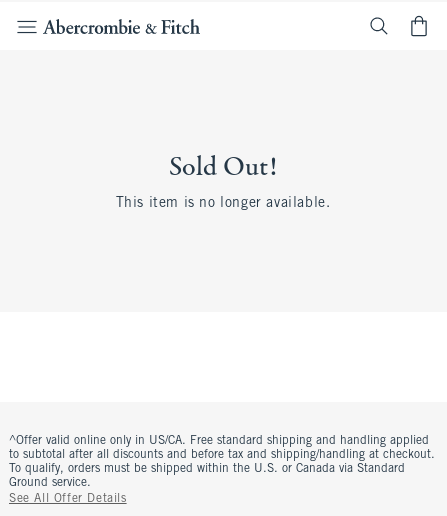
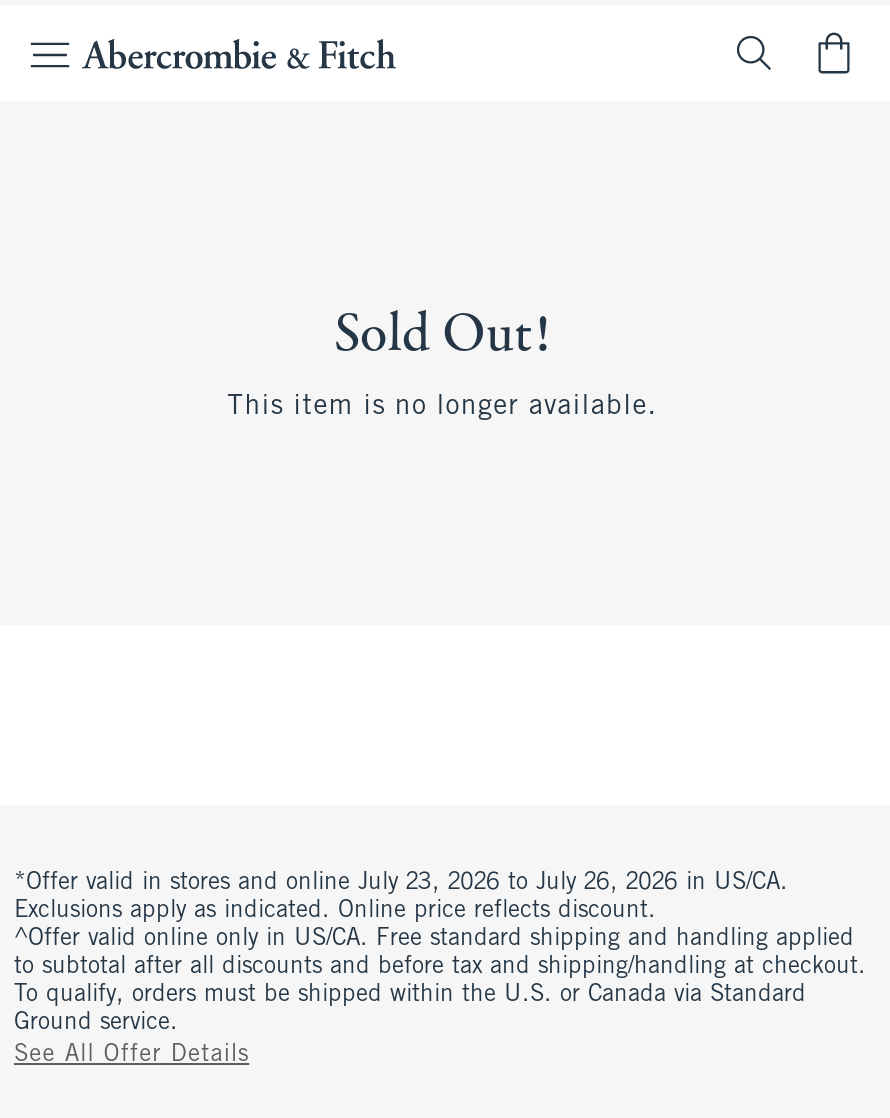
+ *Offer valid in stores and online July 23, 2026 to July 26, 2026 in US/CA.
+ Exclusions apply as indicated. Online price reflects discount.
